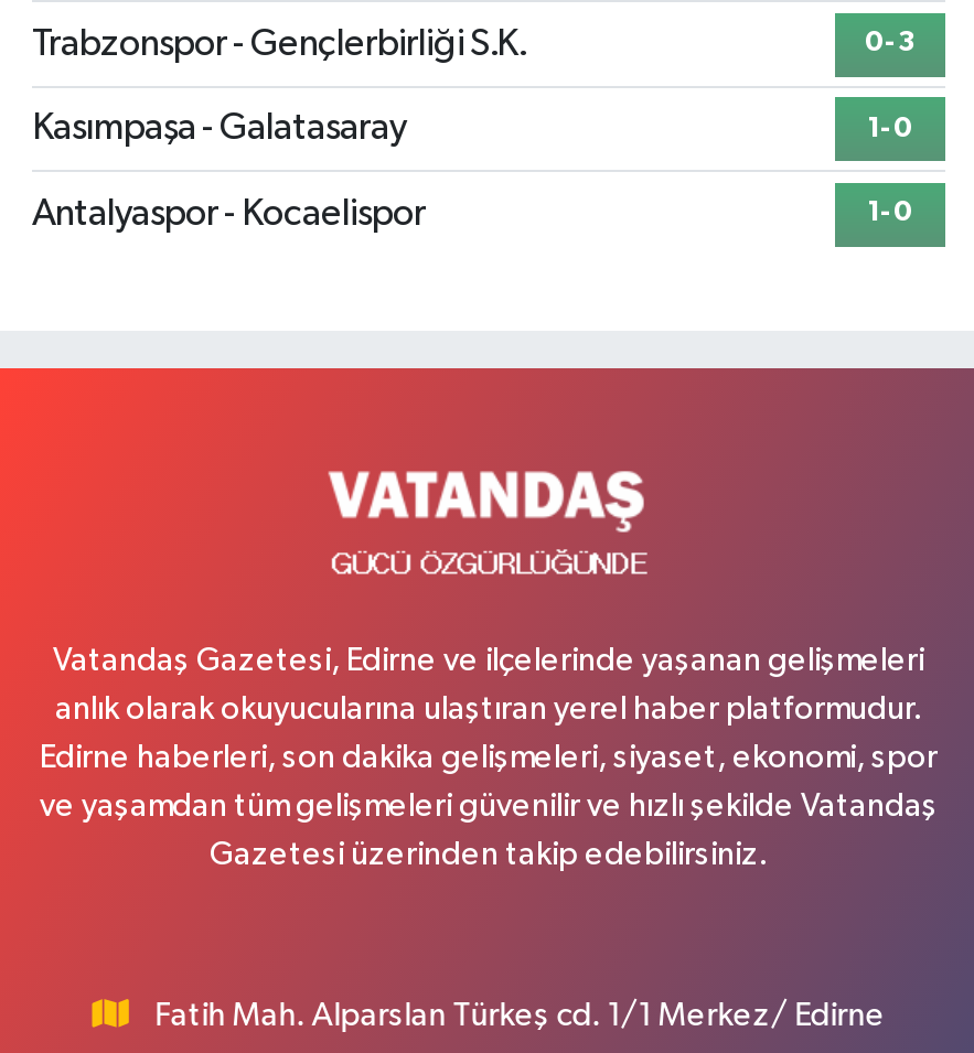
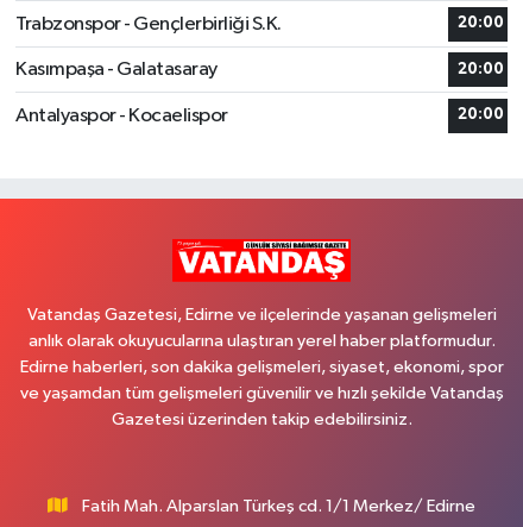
- 0-3
+ 20:00

- 1-0
+ 20:00

- 1-0
+ 20:00

- [image]
+ [image]
